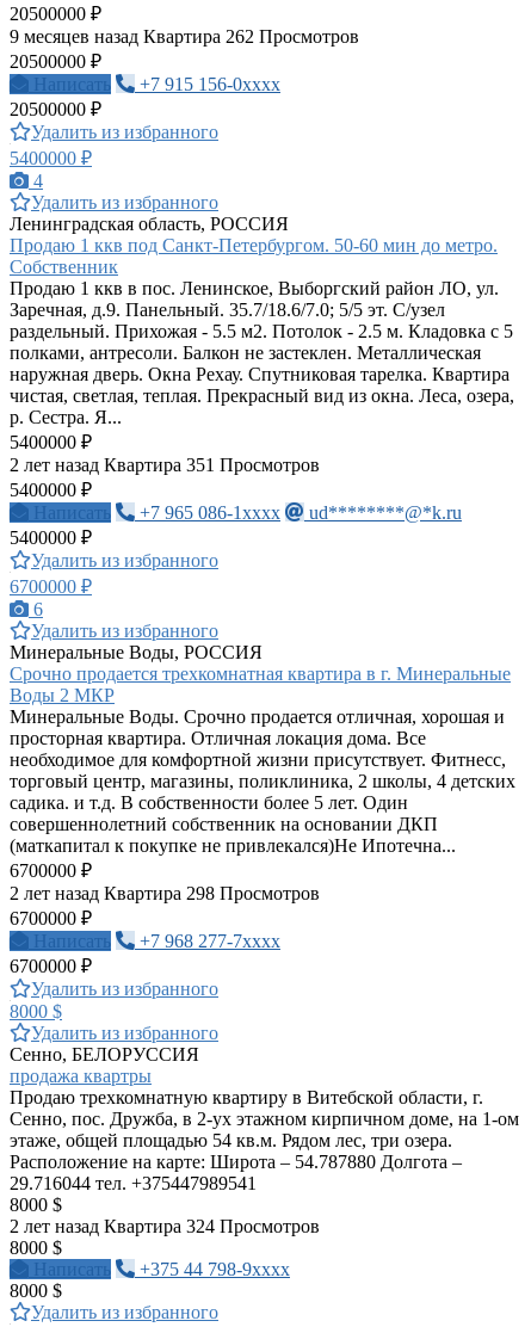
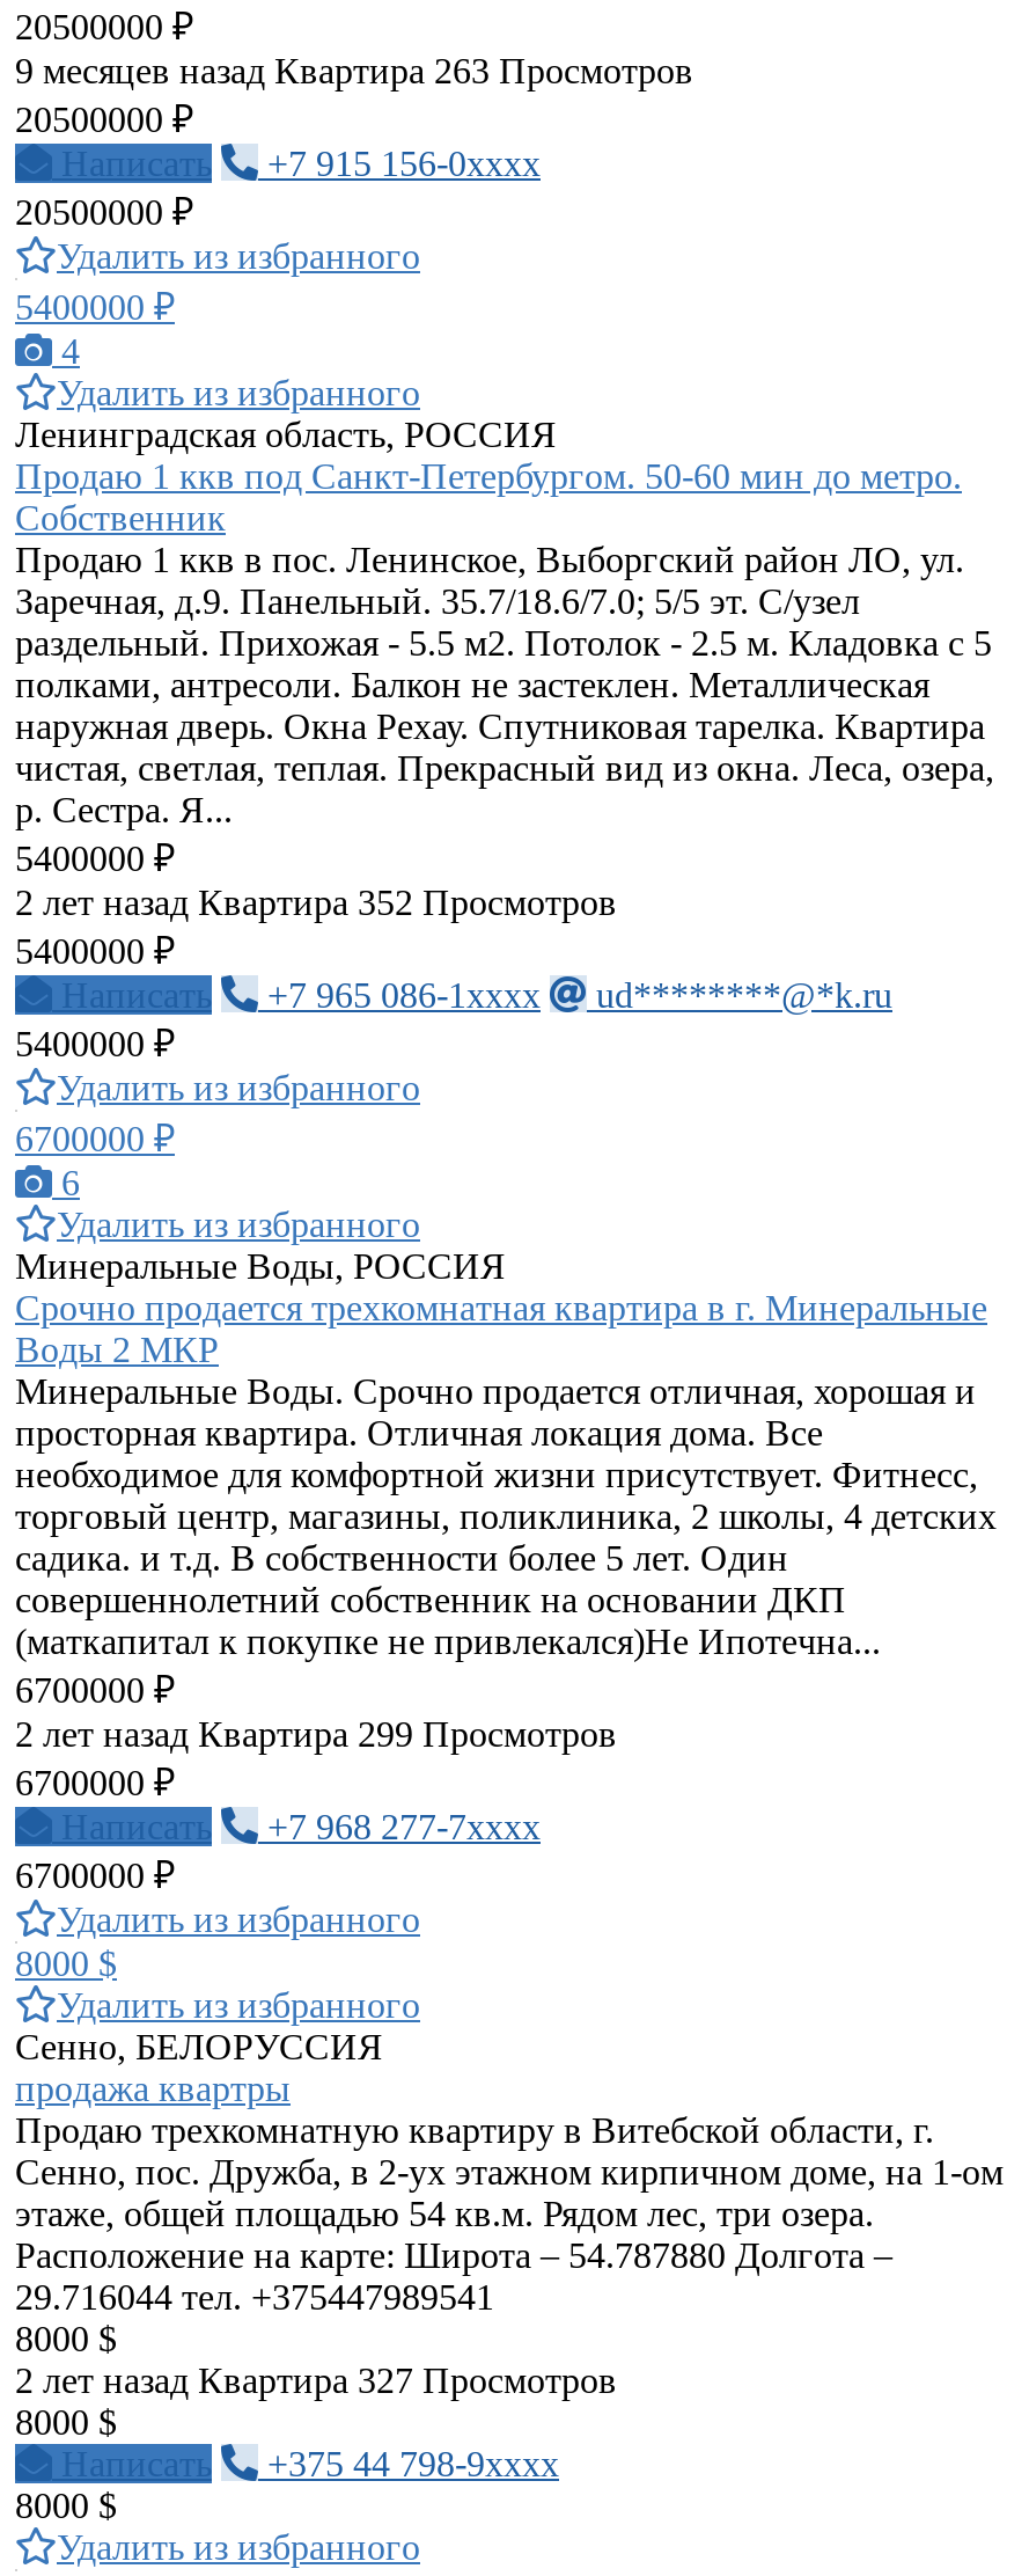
- 9 месяцев назад Квартира 262 Просмотров
+ 9 месяцев назад Квартира 263 Просмотров

- 2 лет назад Квартира 351 Просмотров
+ 2 лет назад Квартира 352 Просмотров

- 2 лет назад Квартира 298 Просмотров
+ 2 лет назад Квартира 299 Просмотров

- 2 лет назад Квартира 324 Просмотров
+ 2 лет назад Квартира 327 Просмотров
